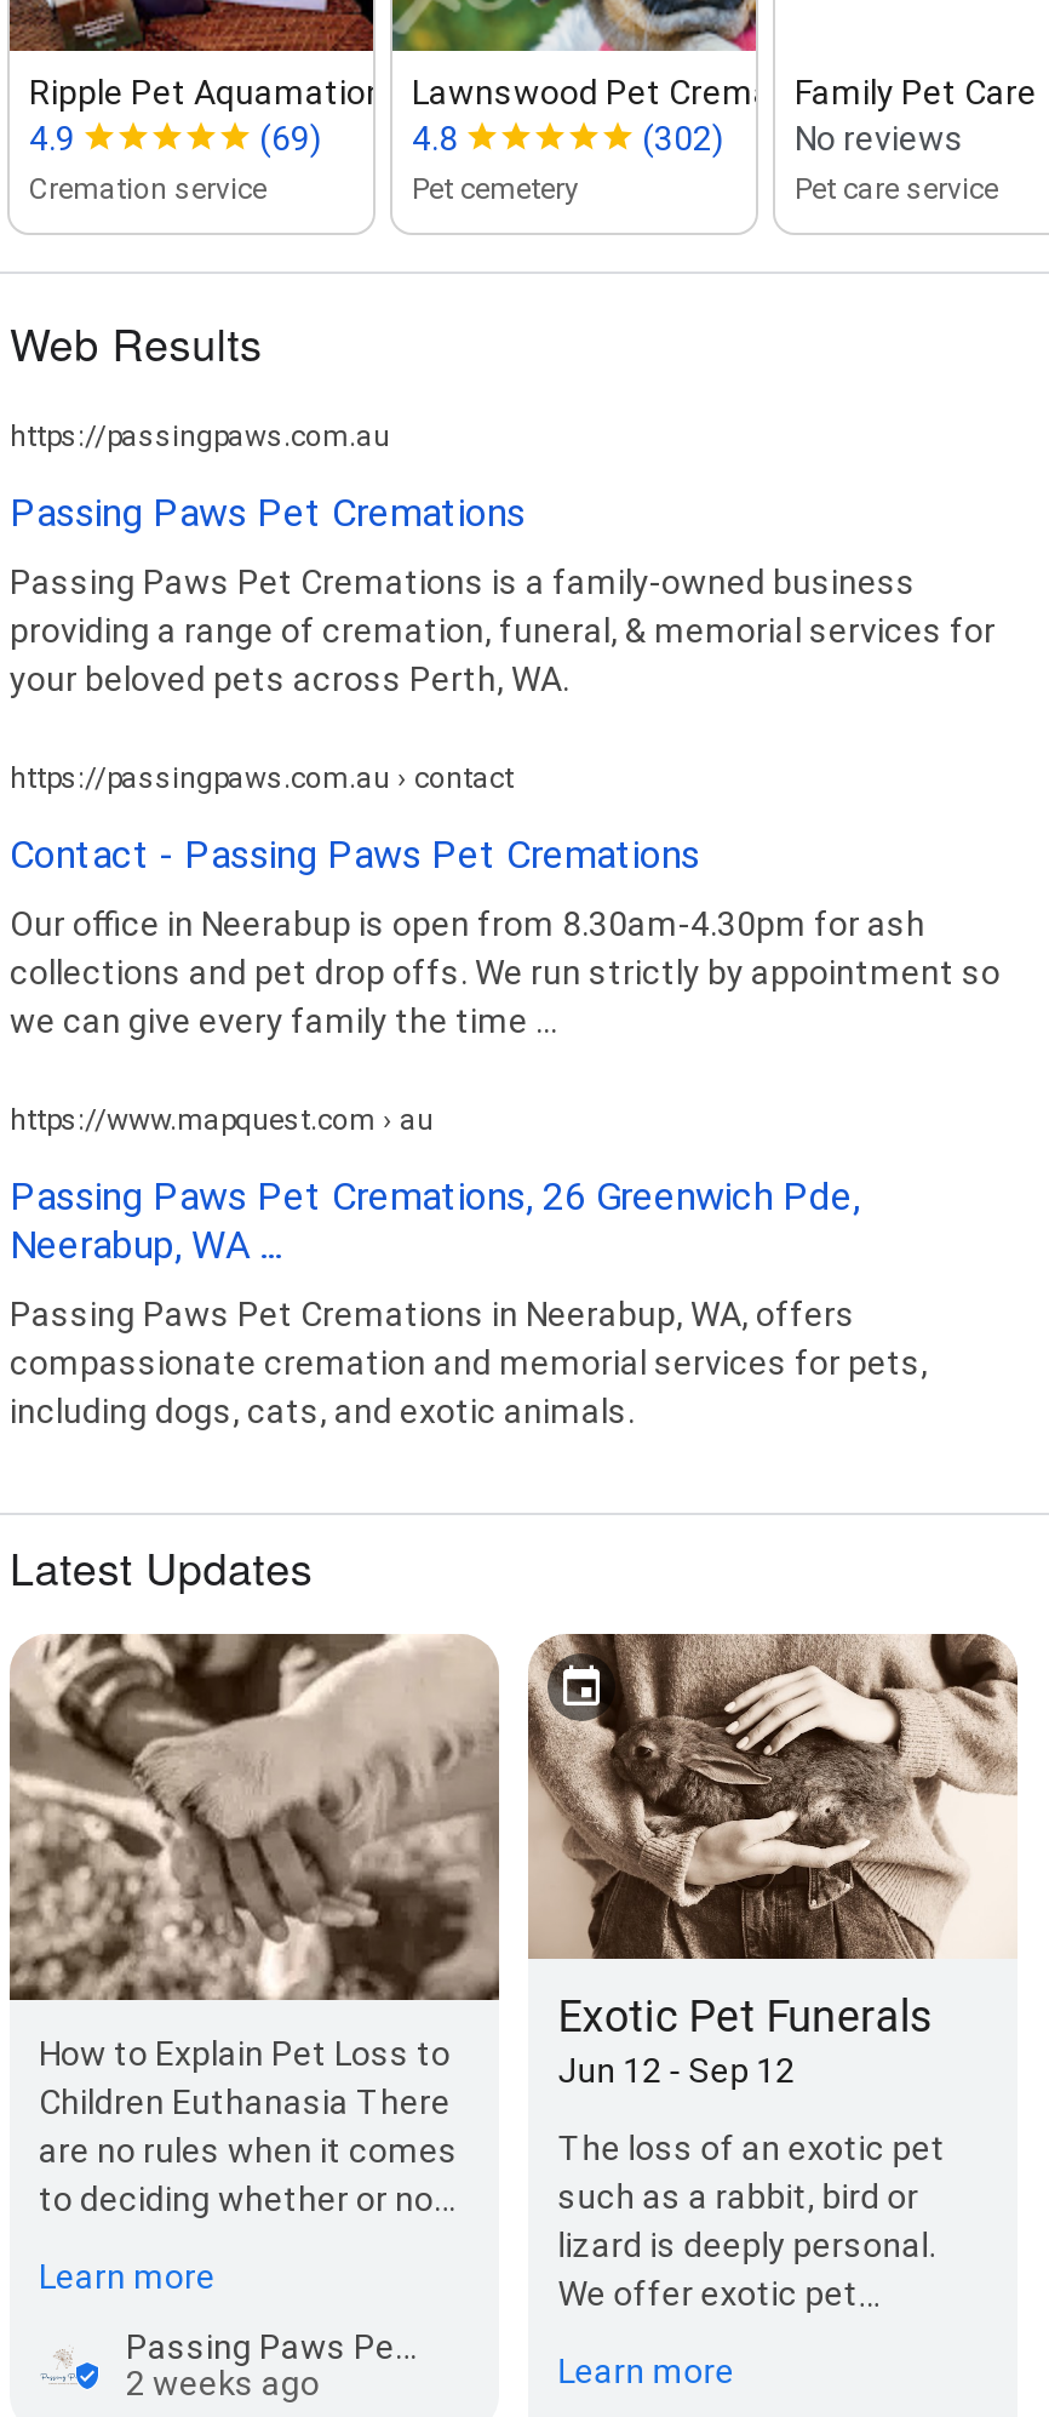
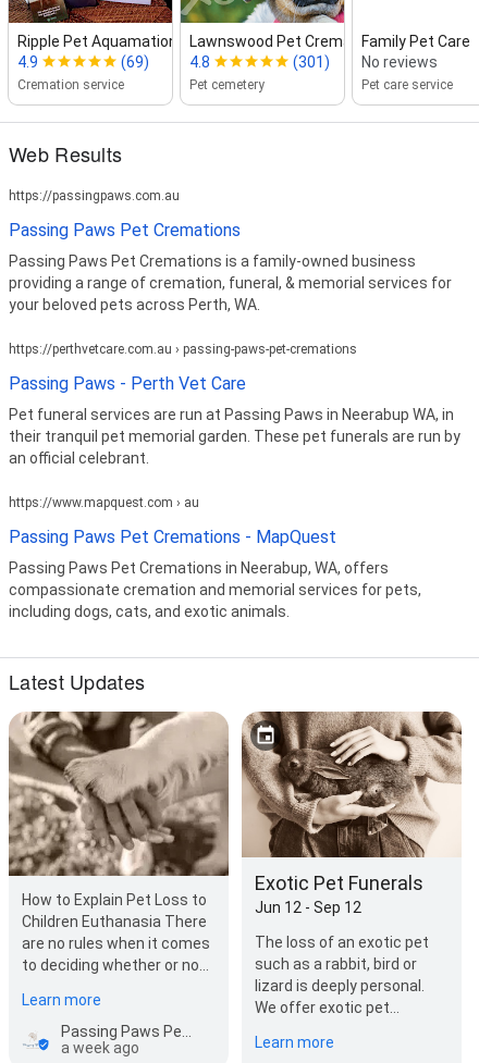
- (302) No reviews
+ (301) No reviews

- https://passingpaws.com.au › contact
+ https://perthvetcare.com.au › passing-paws-pet-cremations

- Contact - Passing Paws Pet Cremations
+ Passing Paws - Perth Vet Care

- Our office in Neerabup is open from 8.30am-4.30pm for ash
- collections and pet drop offs. We run strictly by appointment so
- we can give every family the time ...
+ Pet funeral services are run at Passing Paws in Neerabup WA, in
+ their tranquil pet memorial garden. These pet funerals are run by
+ an official celebrant.

- Passing Paws Pet Cremations, 26 Greenwich Pde,
- Neerabup, WA ...
+ Passing Paws Pet Cremations - MapQuest

- 2 weeks ago
+ a week ago
